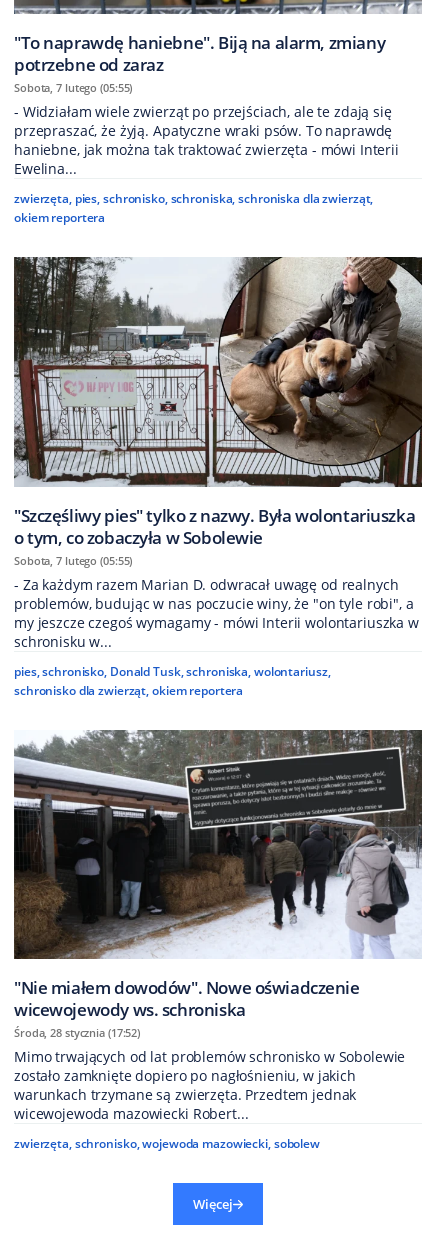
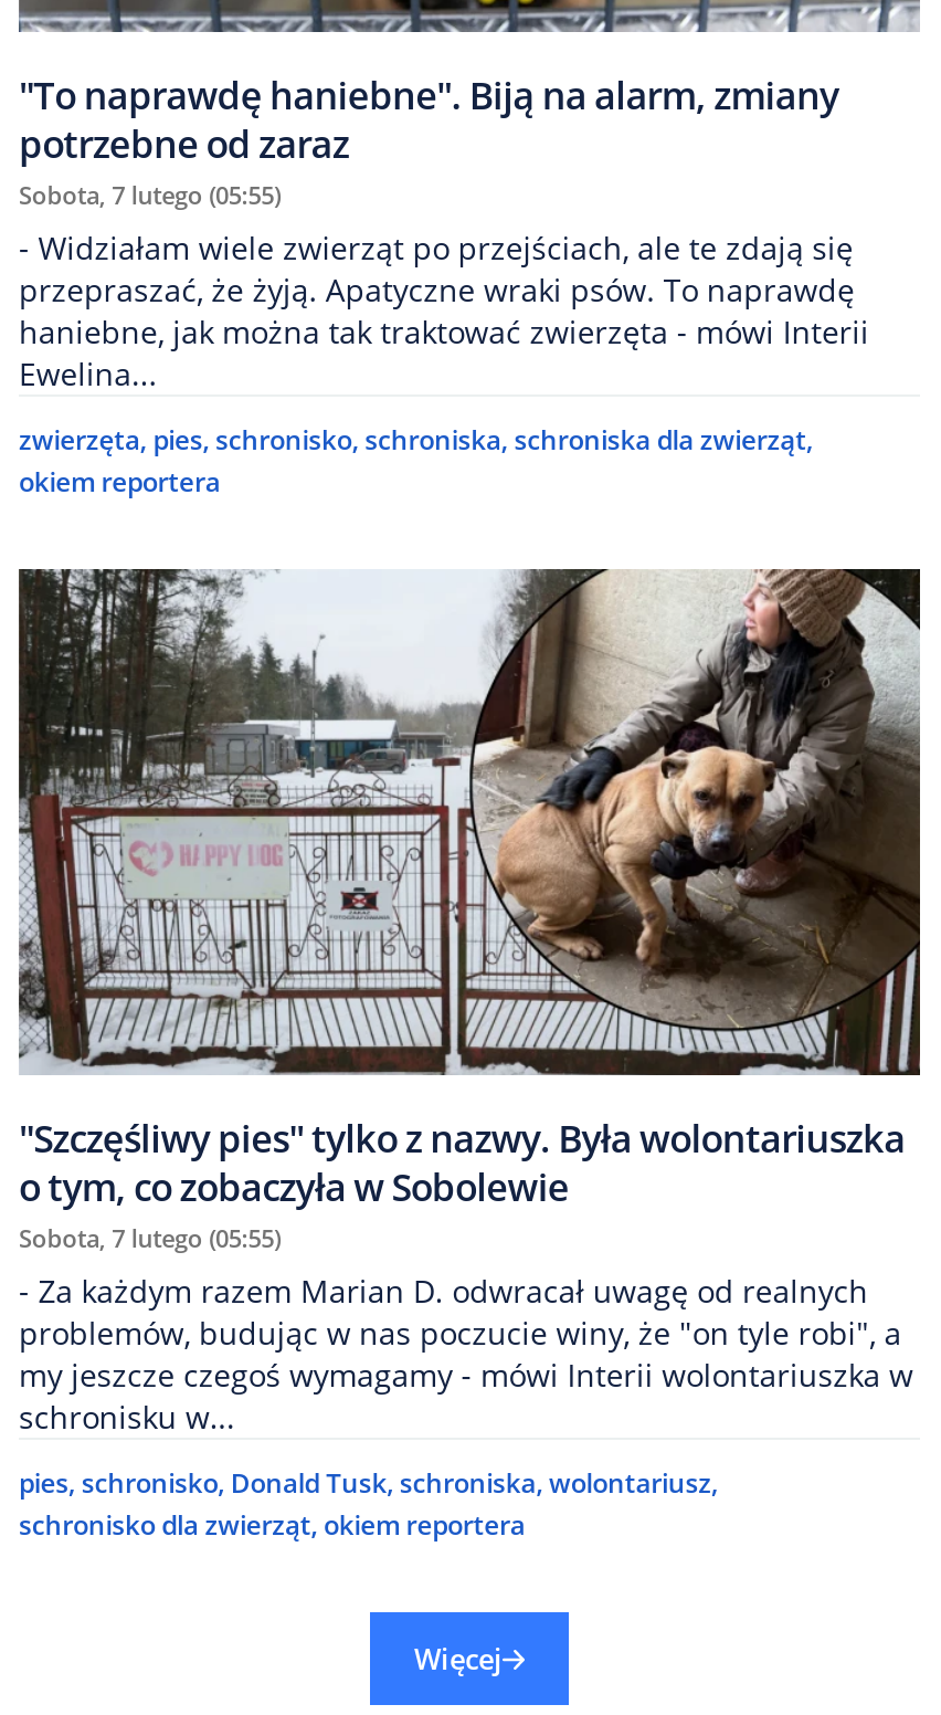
- [image]
- "Nie miałem dowodów". Nowe oświadczenie
- wicewojewody ws. schroniska
- Środa, 28 stycznia (17:52)
- Mimo trwających od lat problemów schronisko w Sobolewie
- zostało zamknięte dopiero po nagłośnieniu, w jakich
- warunkach trzymane są zwierzęta. Przedtem jednak
- wicewojewoda mazowiecki Robert...
- zwierzęta, schronisko, wojewoda mazowiecki, sobolew
